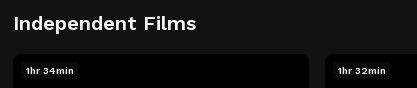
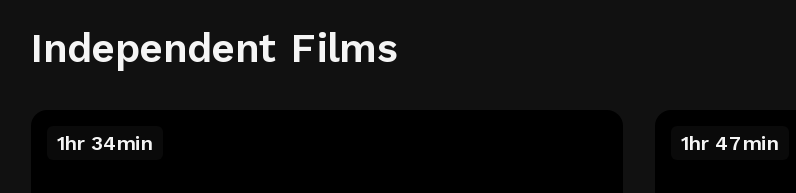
- 1hr 32min
+ 1hr 47min
